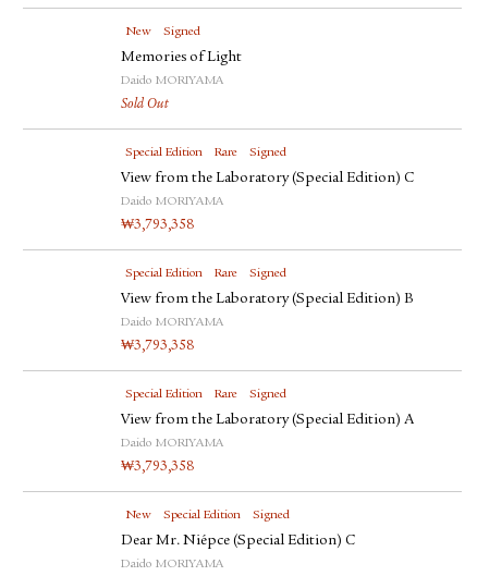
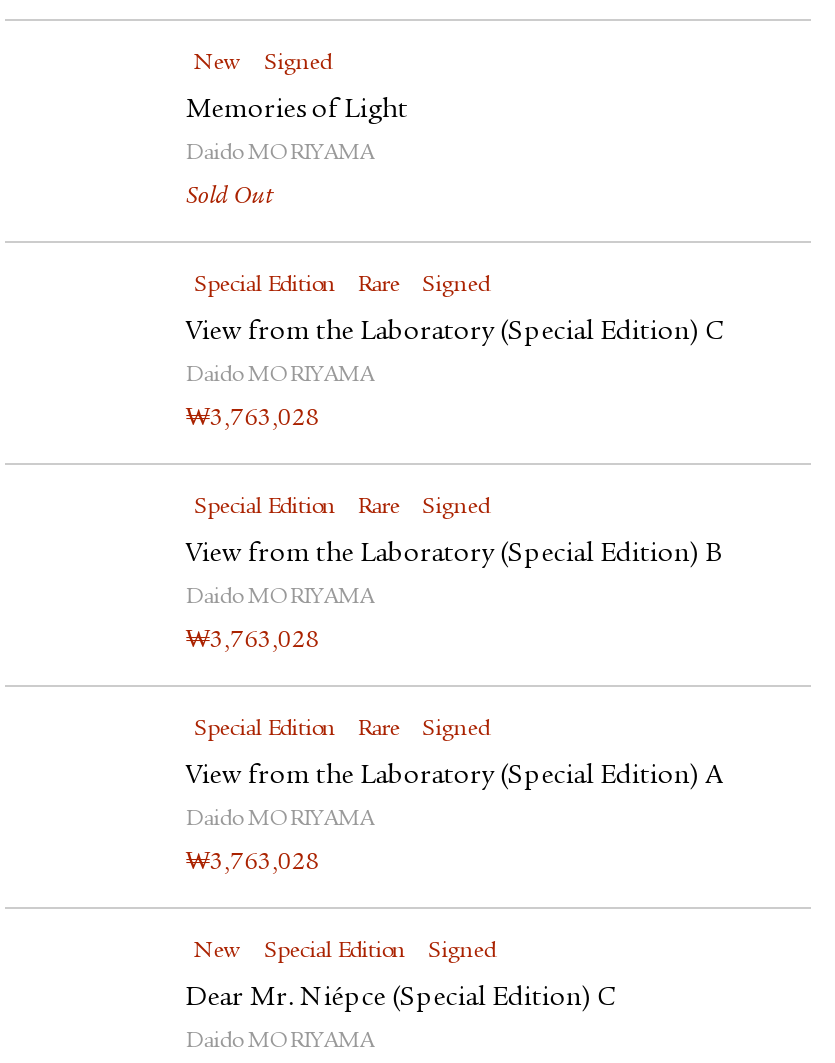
- ₩3,793,358
+ ₩3,763,028

- ₩3,793,358
+ ₩3,763,028

- ₩3,793,358
+ ₩3,763,028
